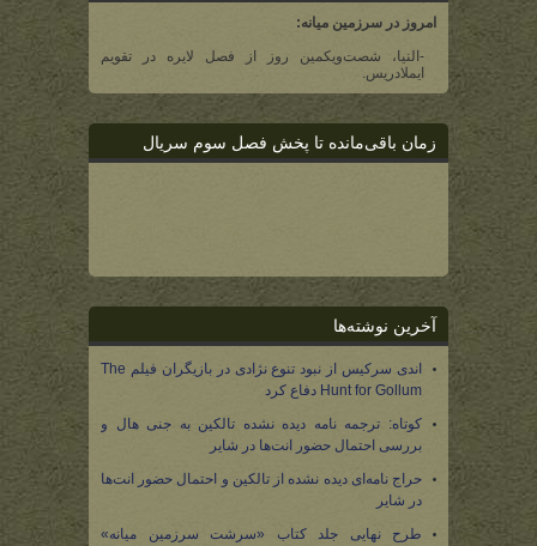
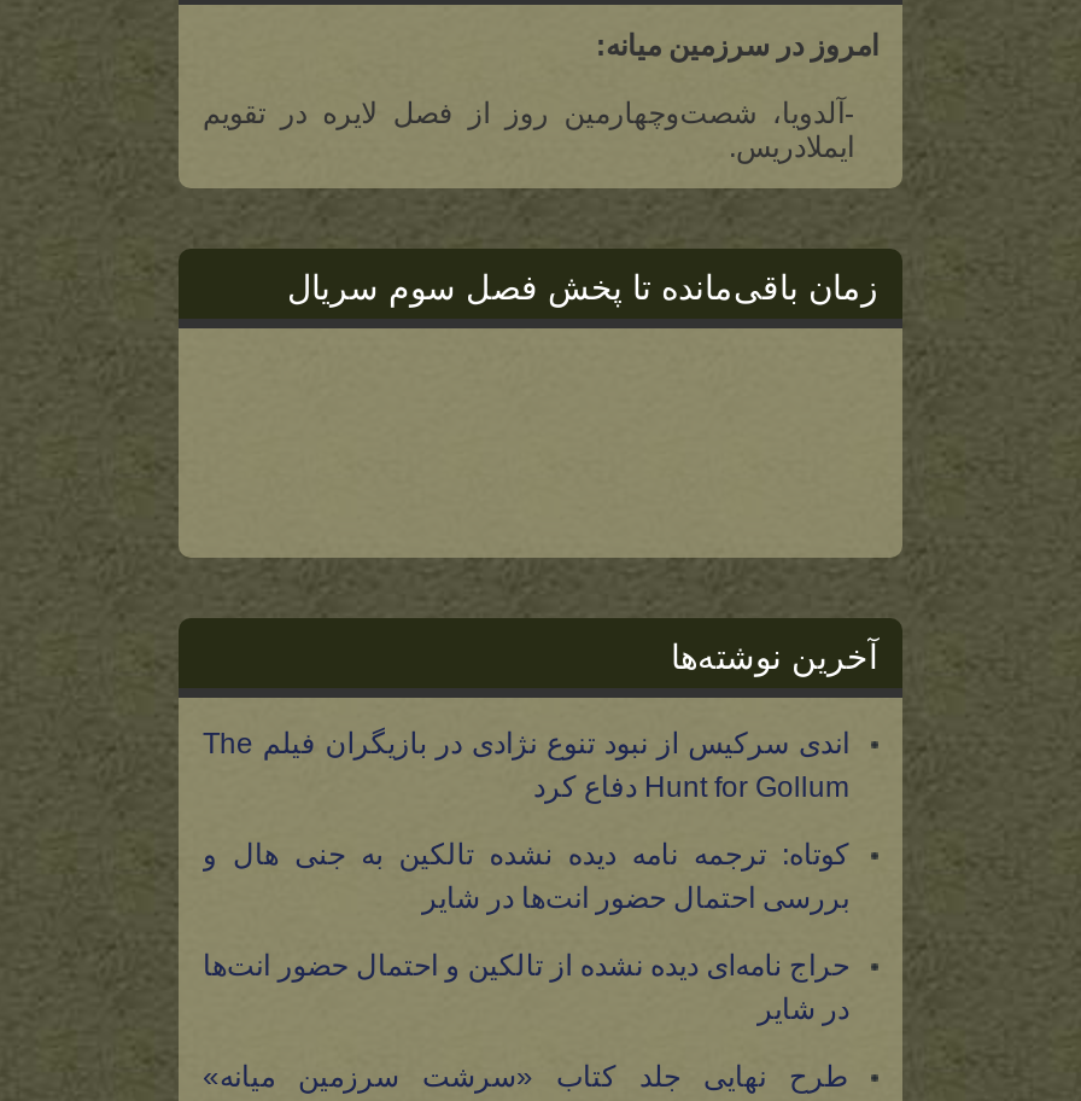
- -النیا، شصت‌و‌یکمین روز از فصل لایره در تقویم
+ -آلدویا، شصت‌و‌چهارمین روز از فصل لایره در تقویم
